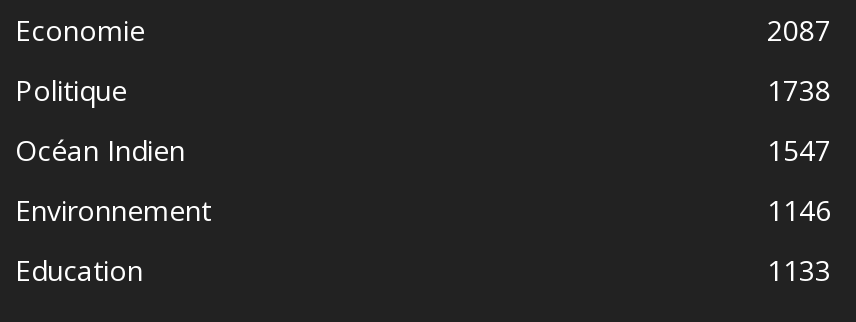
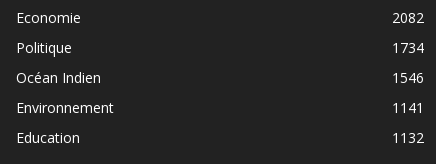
- 2087
+ 2082

- 1738
+ 1734

- 1547
+ 1546

- 1146
+ 1141

- 1133
+ 1132
